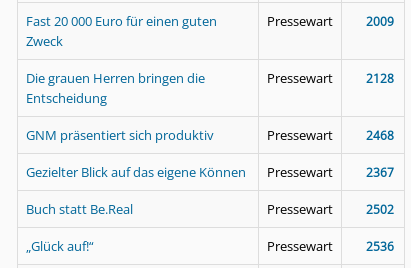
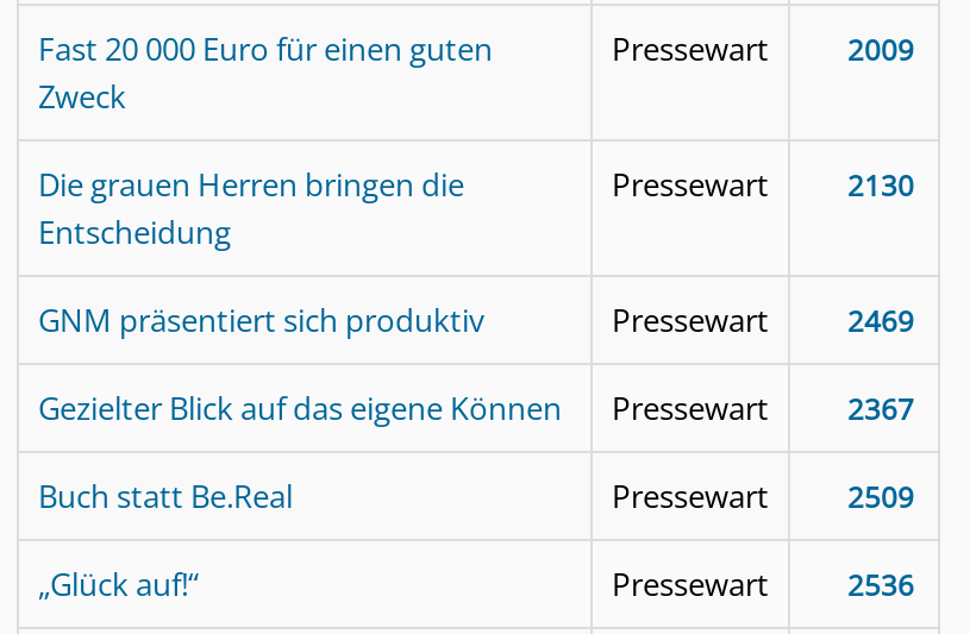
- 2128
+ 2130

- 2468
+ 2469

- 2502
+ 2509
